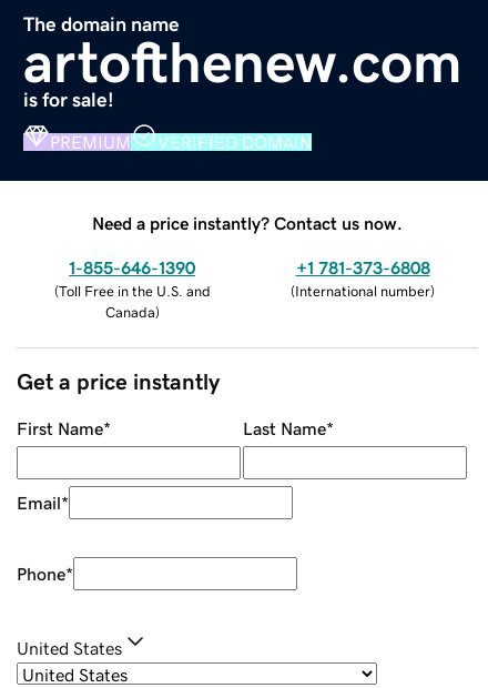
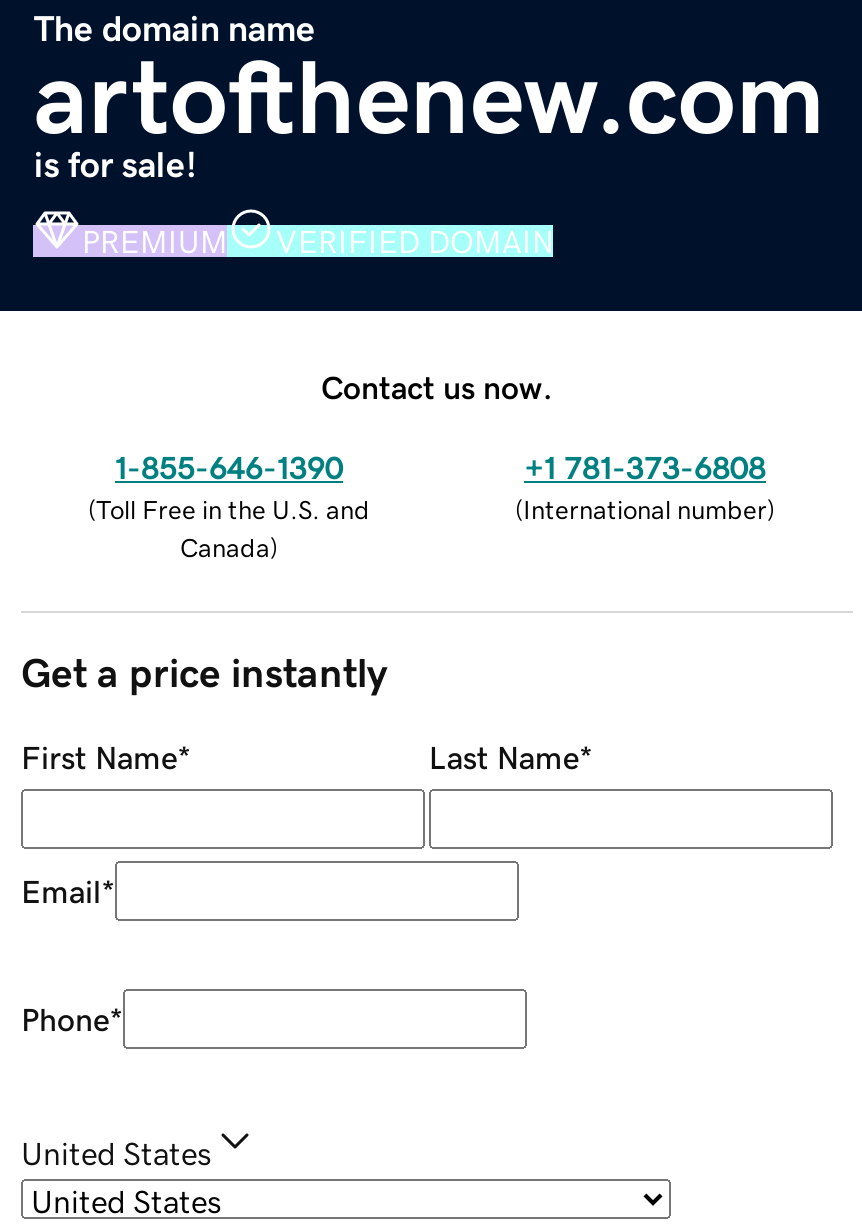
- Need a price instantly? Contact us now.
+ Contact us now.
